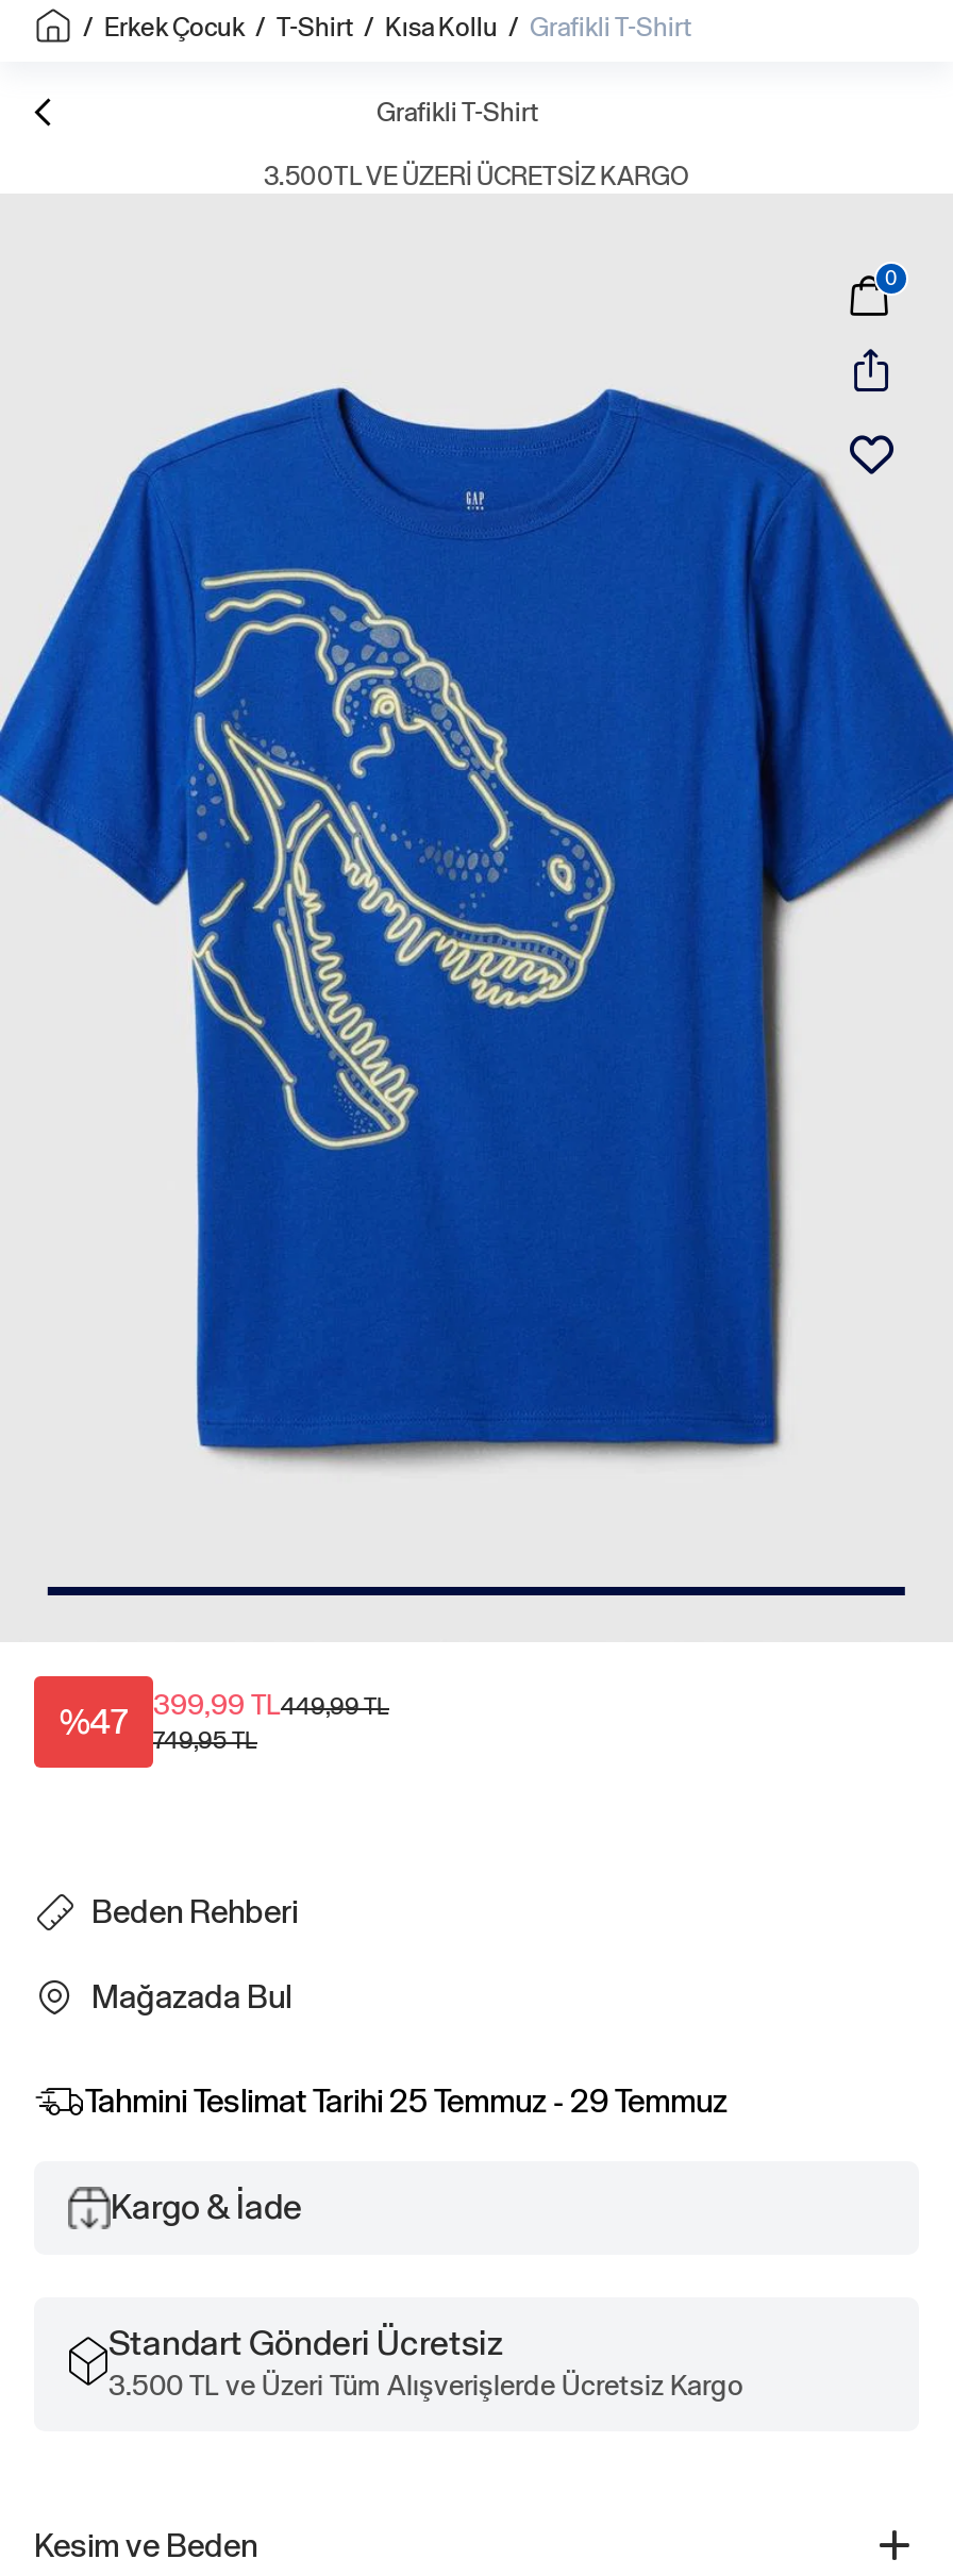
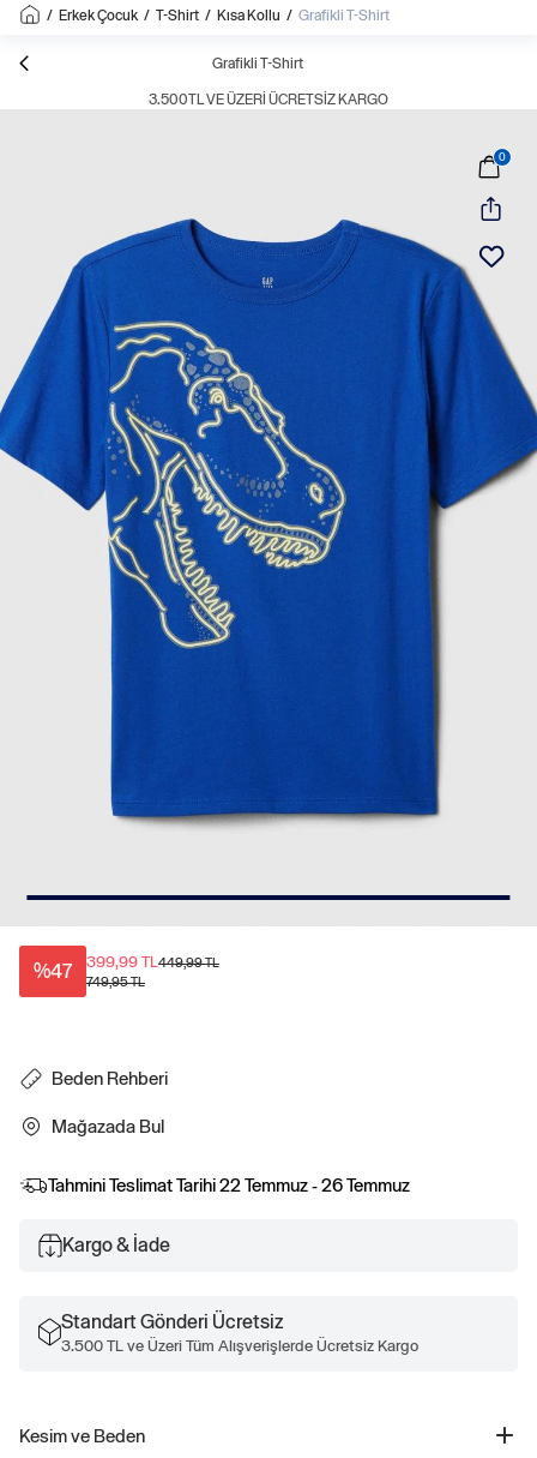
- Tahmini Teslimat Tarihi 25 Temmuz - 29 Temmuz
+ Tahmini Teslimat Tarihi 22 Temmuz - 26 Temmuz
